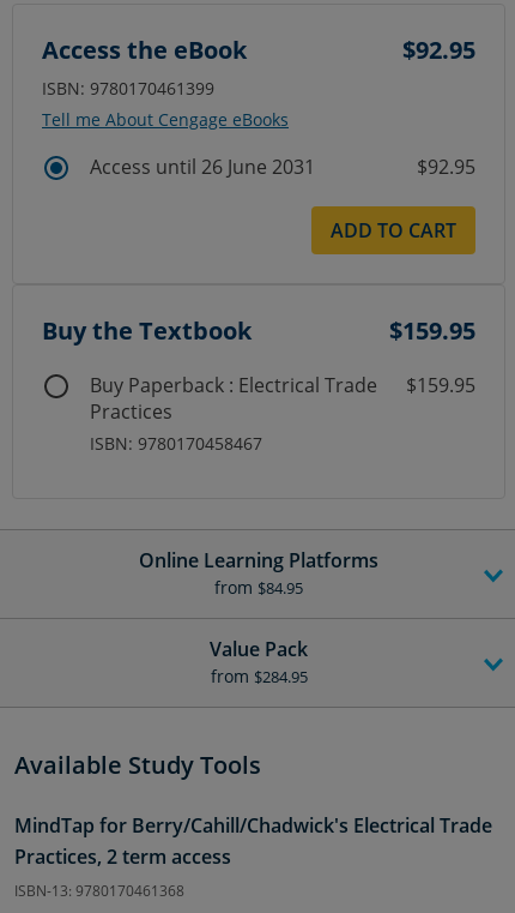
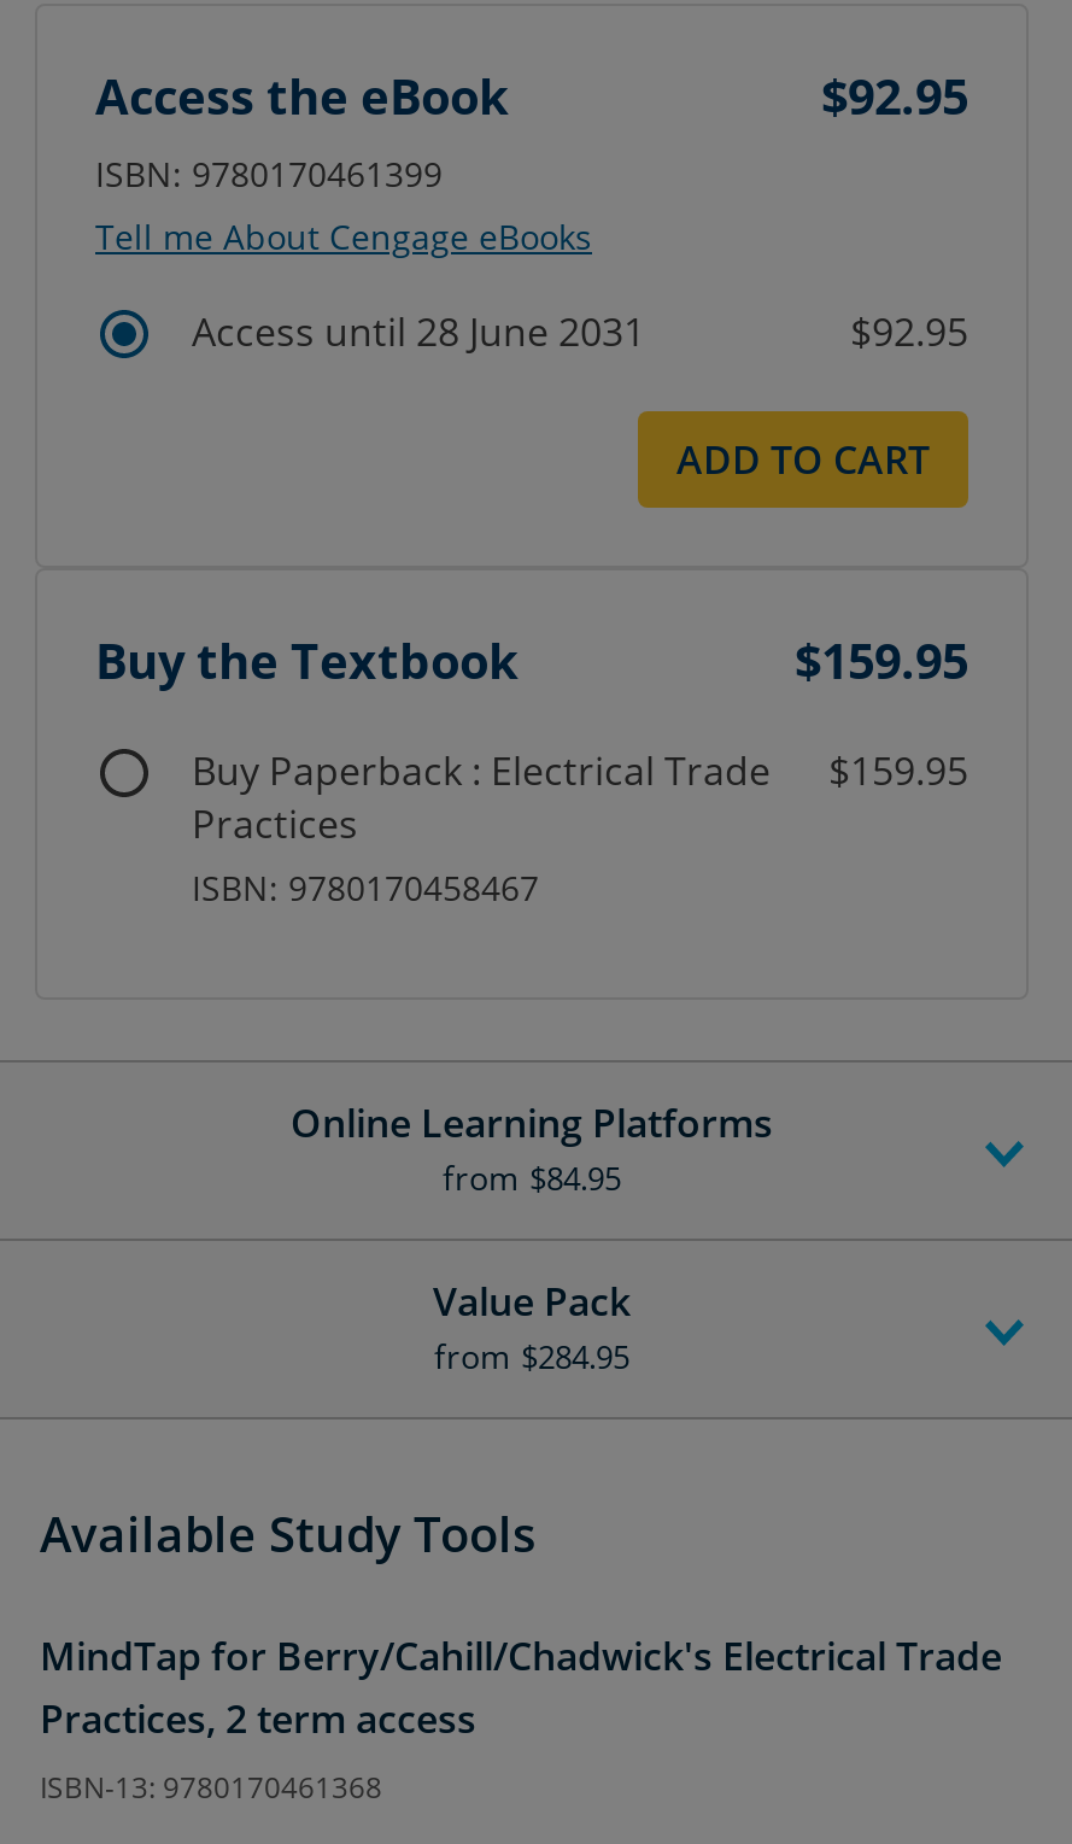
- Access until 26 June 2031
+ Access until 28 June 2031
